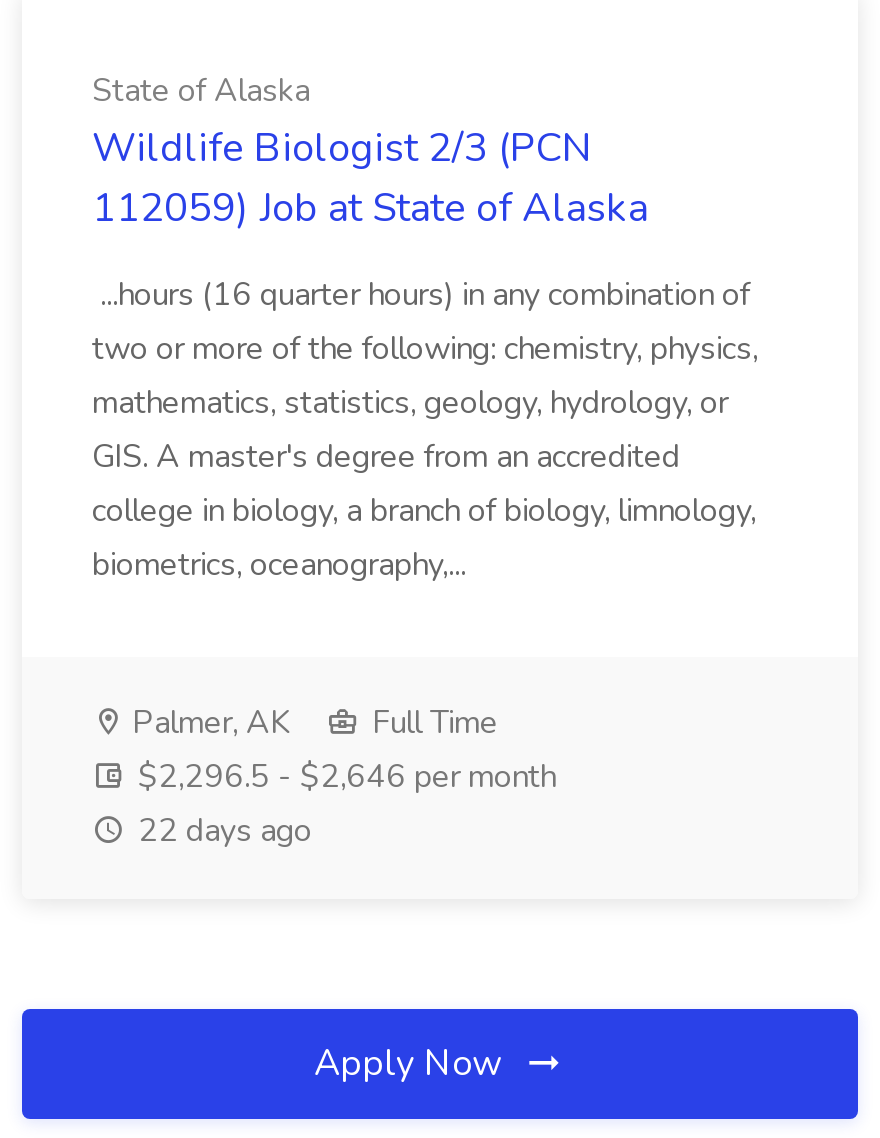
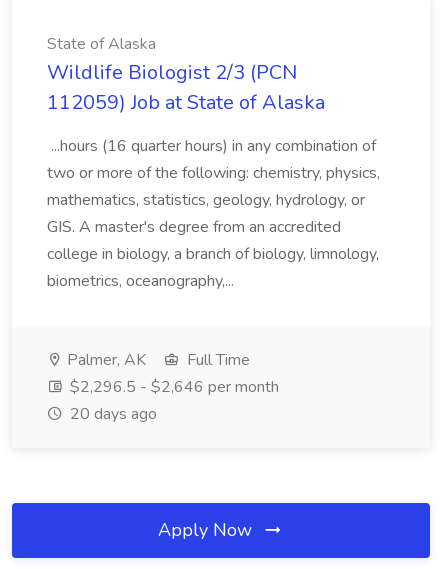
- 22 days ago
+ 20 days ago
